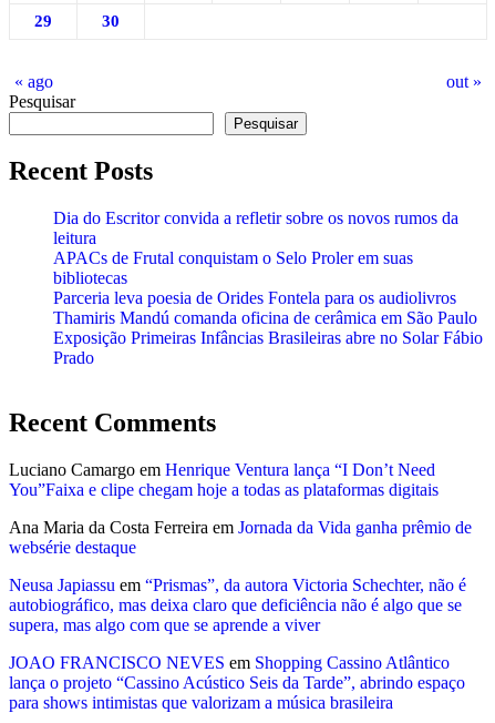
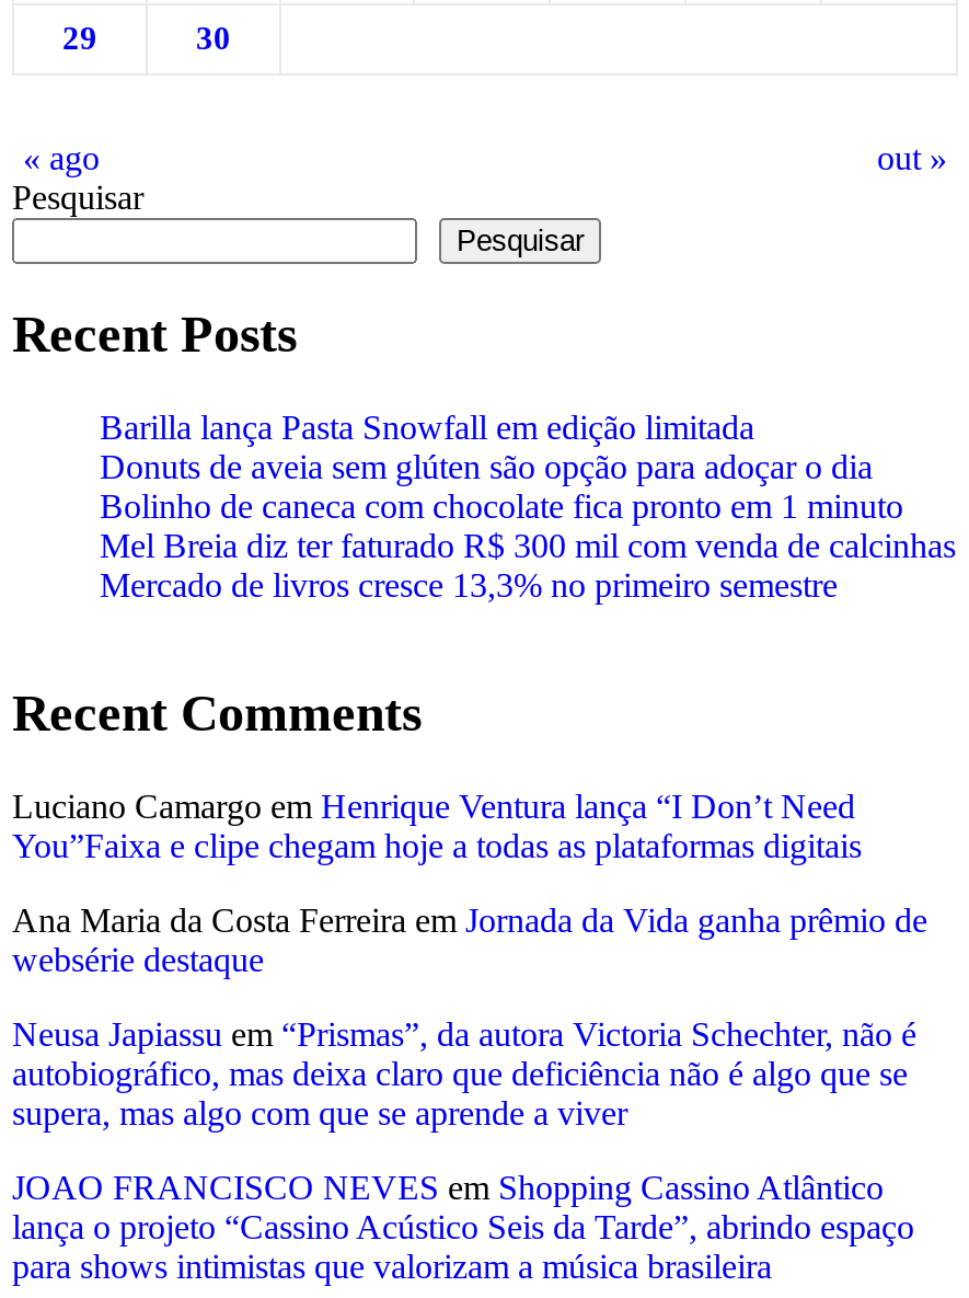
- Dia do Escritor convida a refletir sobre os novos rumos da
- leitura
- APACs de Frutal conquistam o Selo Proler em suas
- bibliotecas
- Parceria leva poesia de Orides Fontela para os audiolivros
- Thamiris Mandú comanda oficina de cerâmica em São Paulo
- Exposição Primeiras Infâncias Brasileiras abre no Solar Fábio
- Prado
+ Barilla lança Pasta Snowfall em edição limitada
+ Donuts de aveia sem glúten são opção para adoçar o dia
+ Bolinho de caneca com chocolate fica pronto em 1 minuto
+ Mel Breia diz ter faturado R$ 300 mil com venda de calcinhas
+ Mercado de livros cresce 13,3% no primeiro semestre
